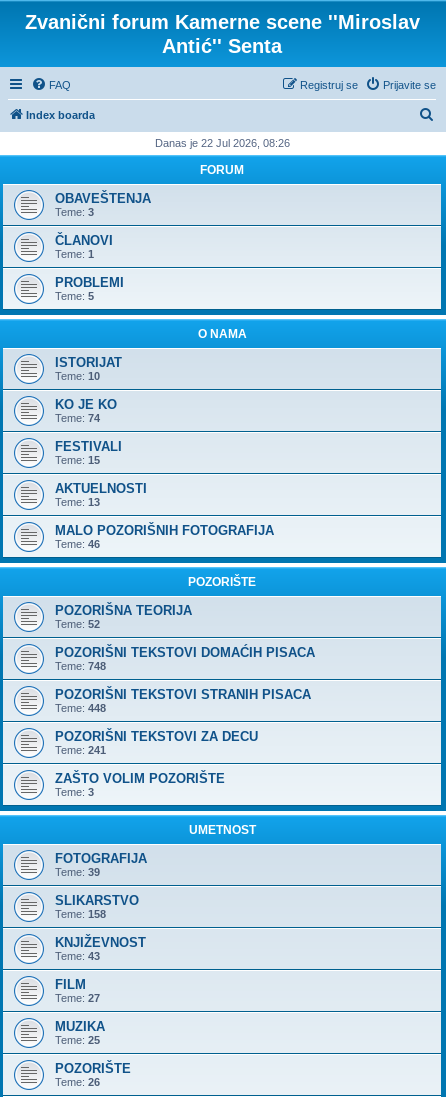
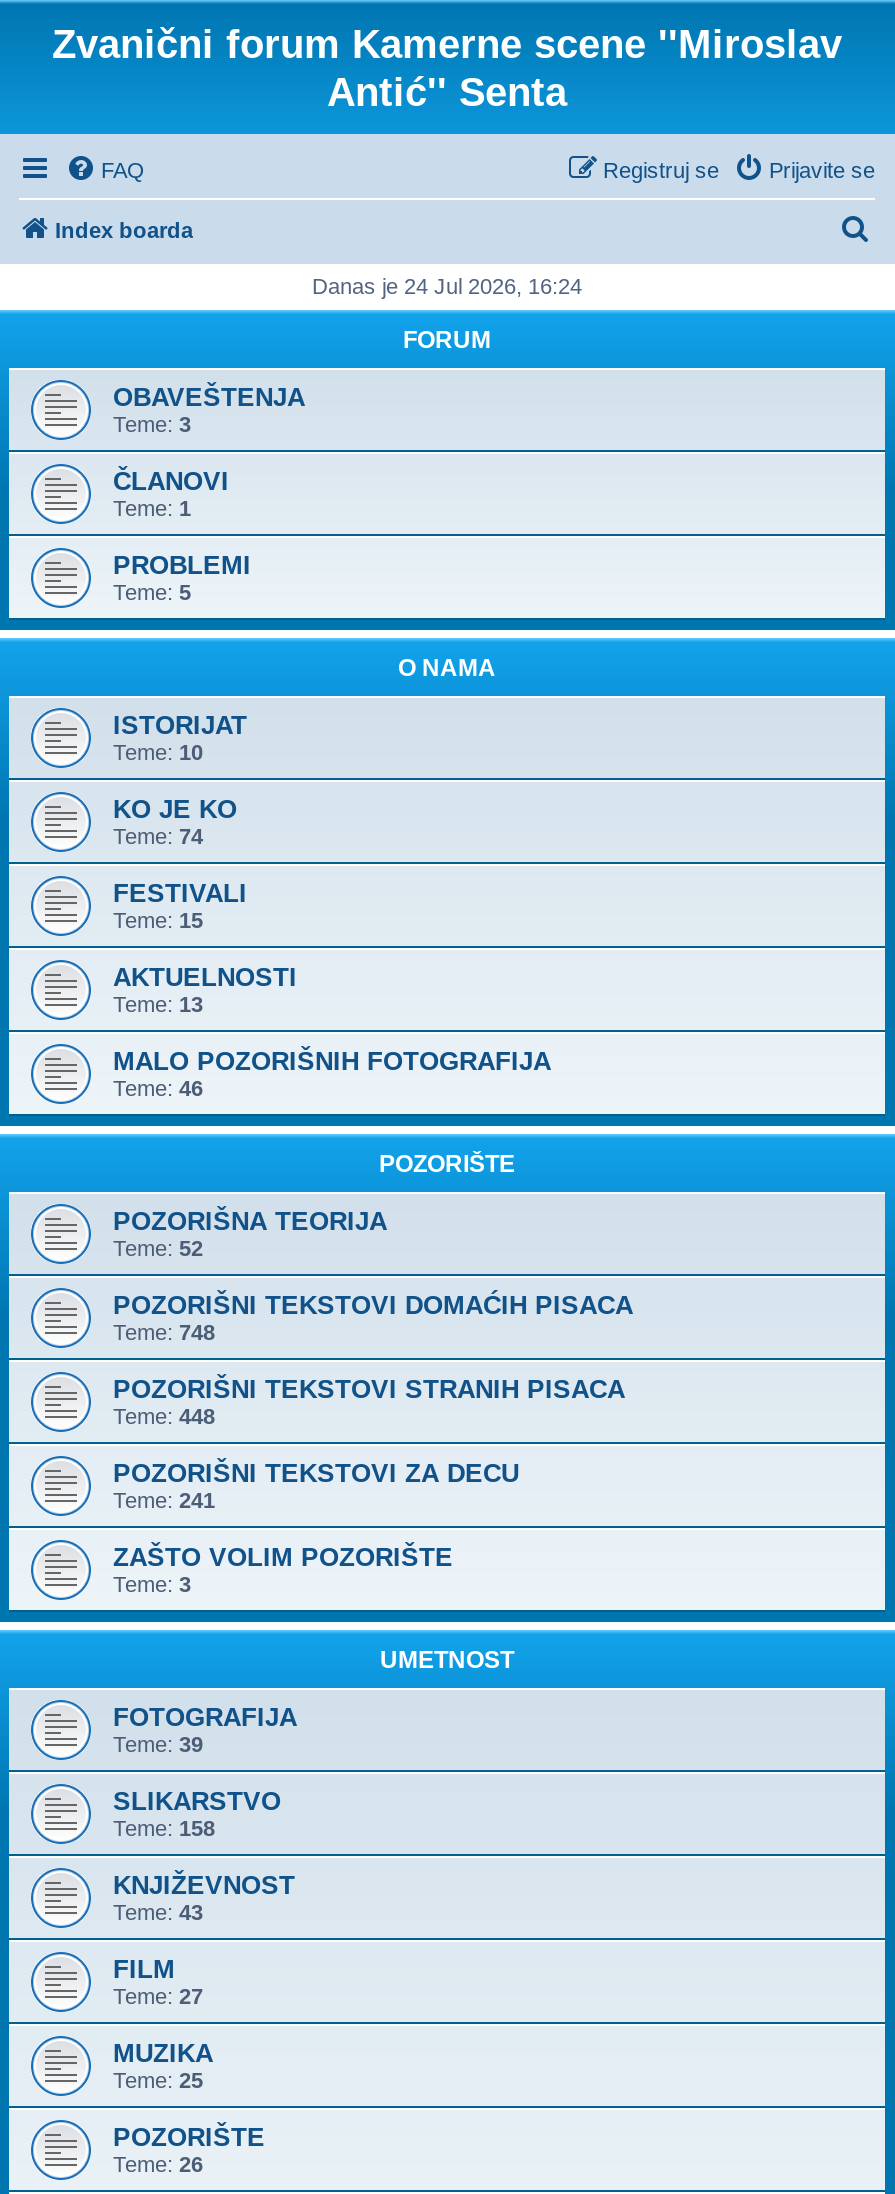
- Danas je 22 Jul 2026, 08:26
+ Danas je 24 Jul 2026, 16:24
